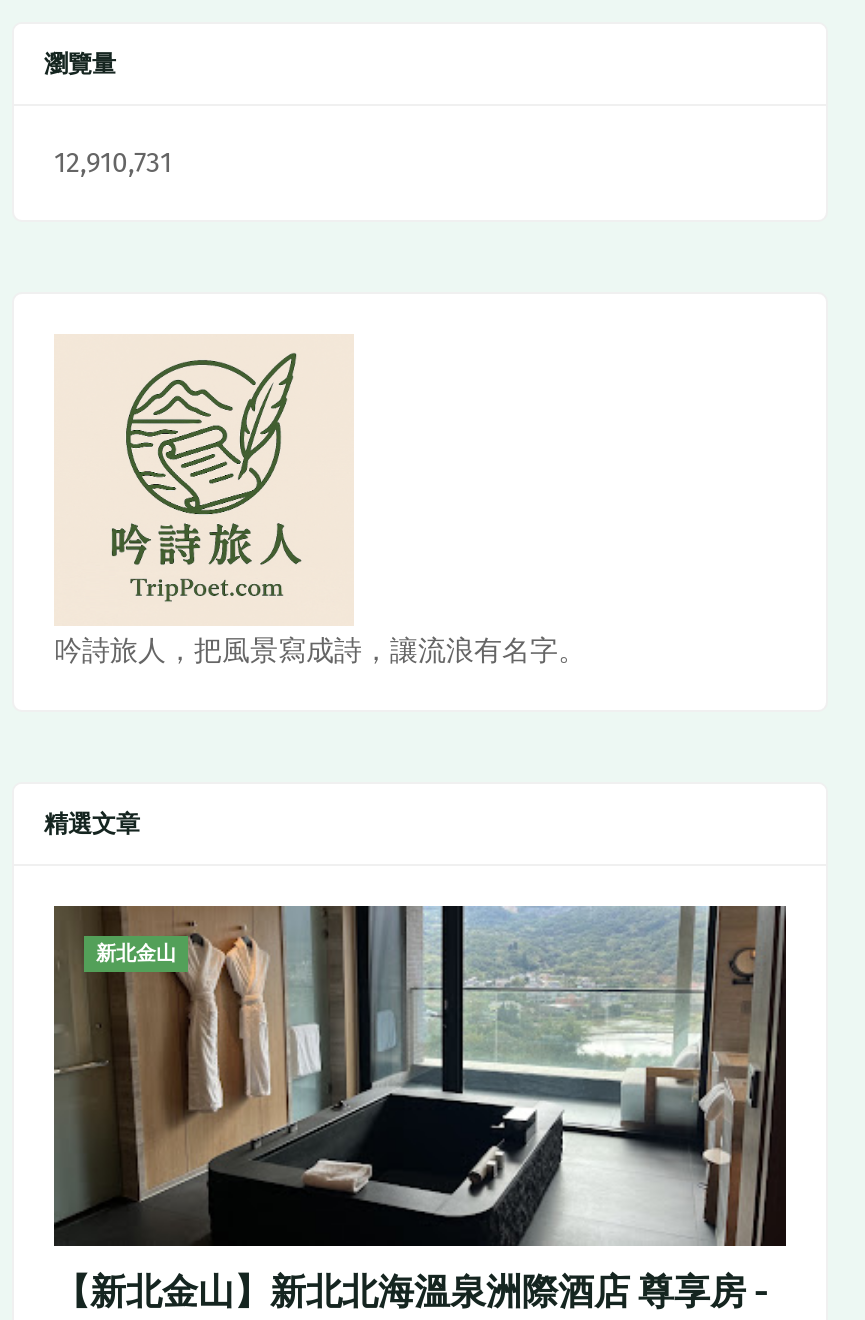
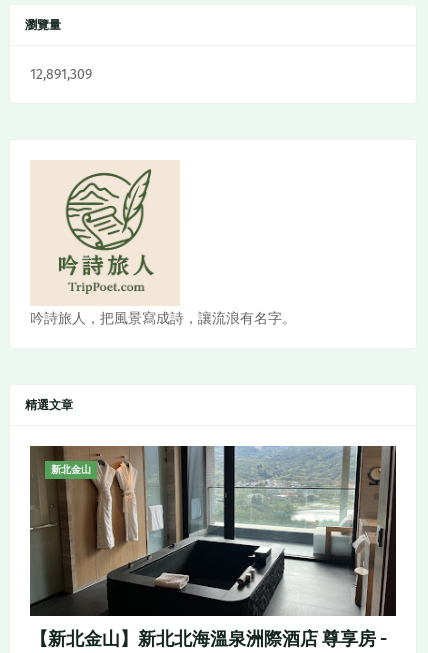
- 12,910,731
+ 12,891,309
